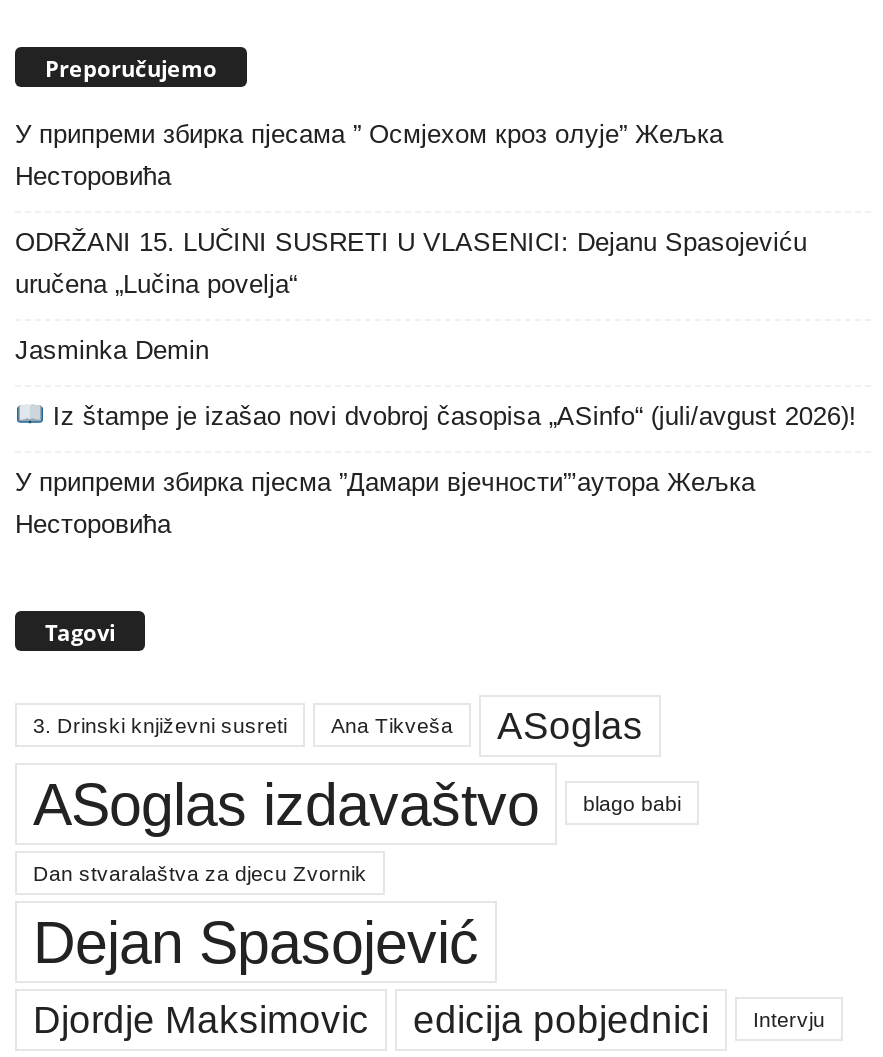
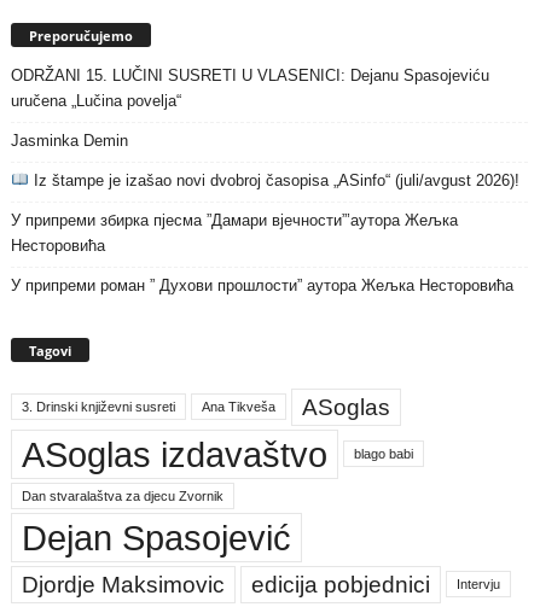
- У припреми збирка пјесама ” Осмјехом кроз олује” Жељка
- Несторовића

moved up: ODRŽANI 15. LUČINI SUSRETI U VLASENICI: Dejanu Spasojeviću | uručena „Lučina povelja“ | Jasminka Demin | Iz štampe je izašao novi dvobroj časopisa „ASinfo“ (juli/avgust 2026)! | У припреми збирка пјесма ”Дамари вјечности”’аутора Жељка | Несторовића

+ У припреми роман ” Духови прошлости” аутора Жељка Несторовића
